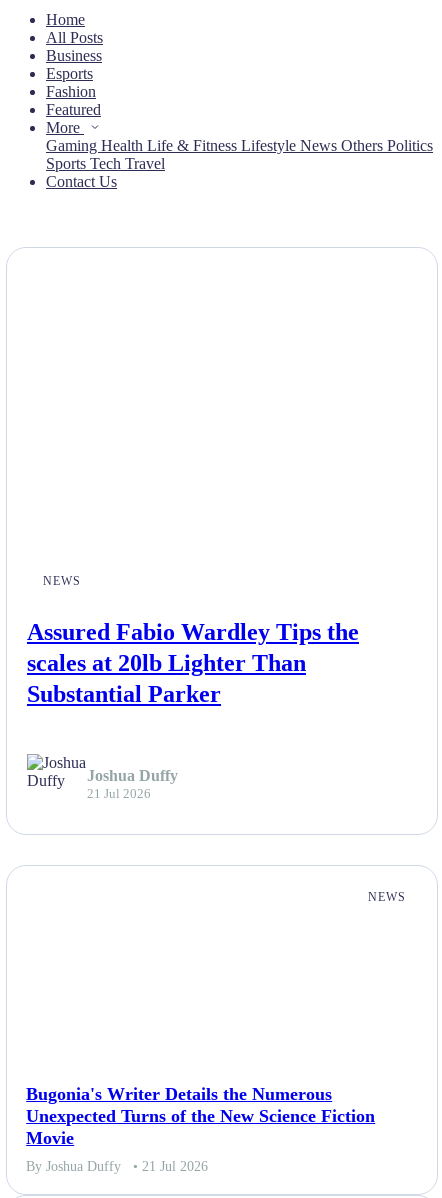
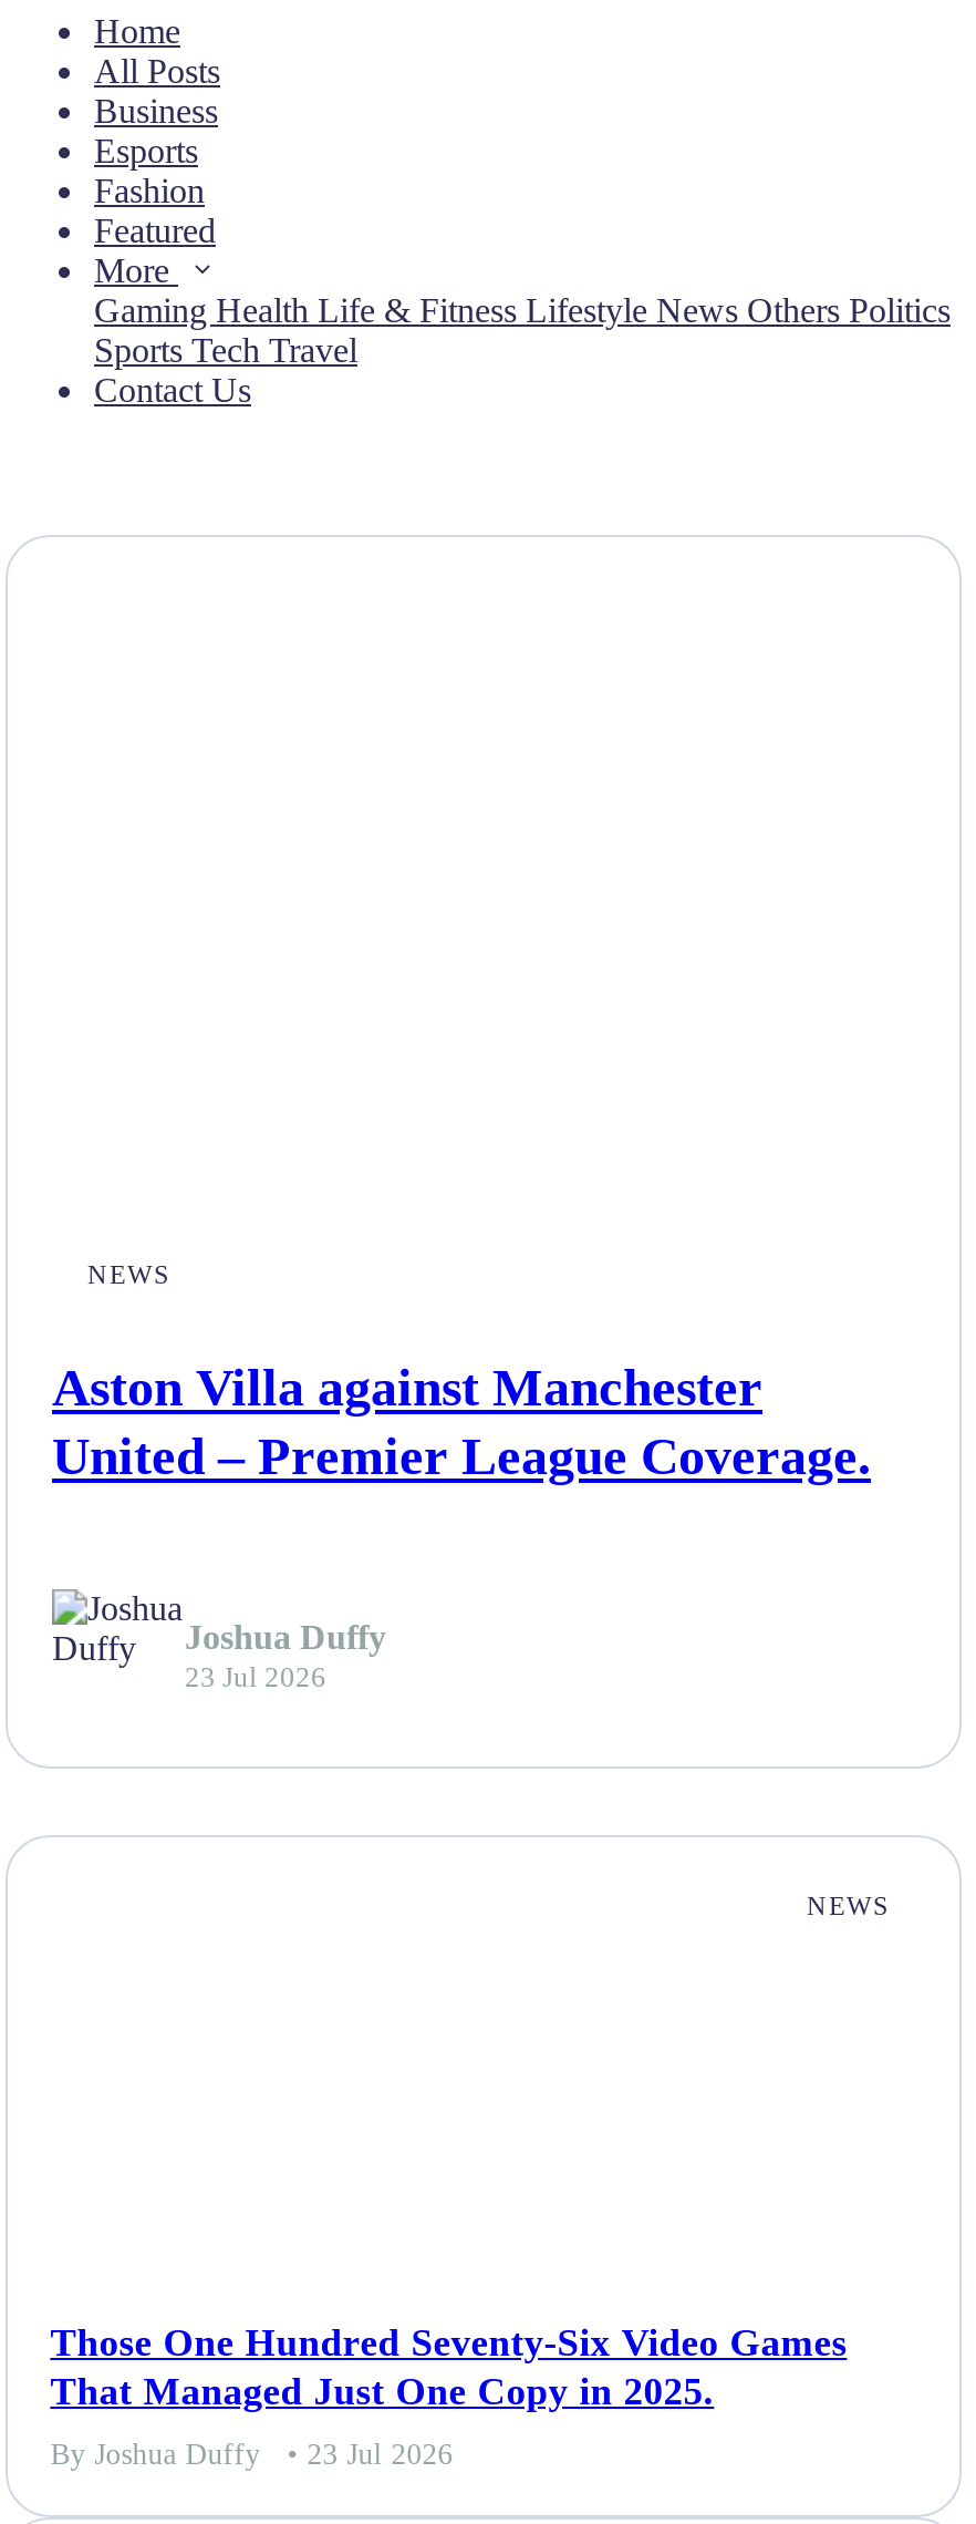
- Assured Fabio Wardley Tips the
- scales at 20lb Lighter Than
- Substantial Parker
+ Aston Villa against Manchester
+ United – Premier League Coverage.

- 21 Jul 2026
+ 23 Jul 2026

- Bugonia's Writer Details the Numerous
- Unexpected Turns of the New Science Fiction
- Movie
+ Those One Hundred Seventy-Six Video Games
+ That Managed Just One Copy in 2025.

- By Joshua Duffy • 21 Jul 2026
+ By Joshua Duffy • 23 Jul 2026
